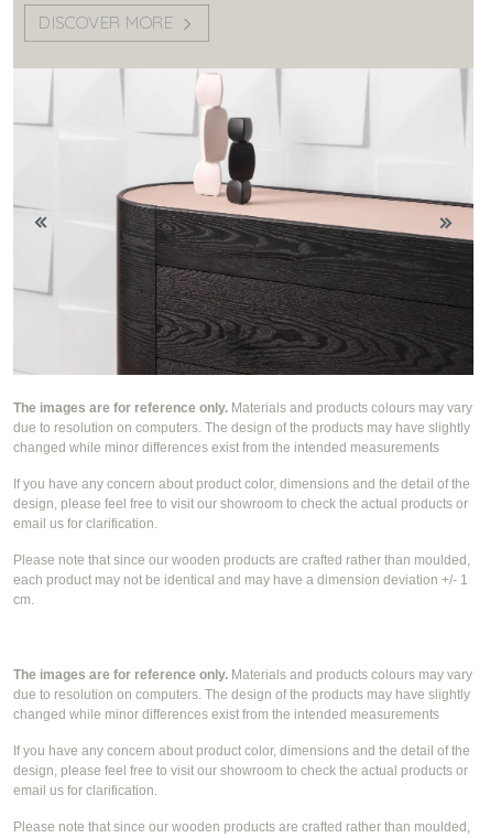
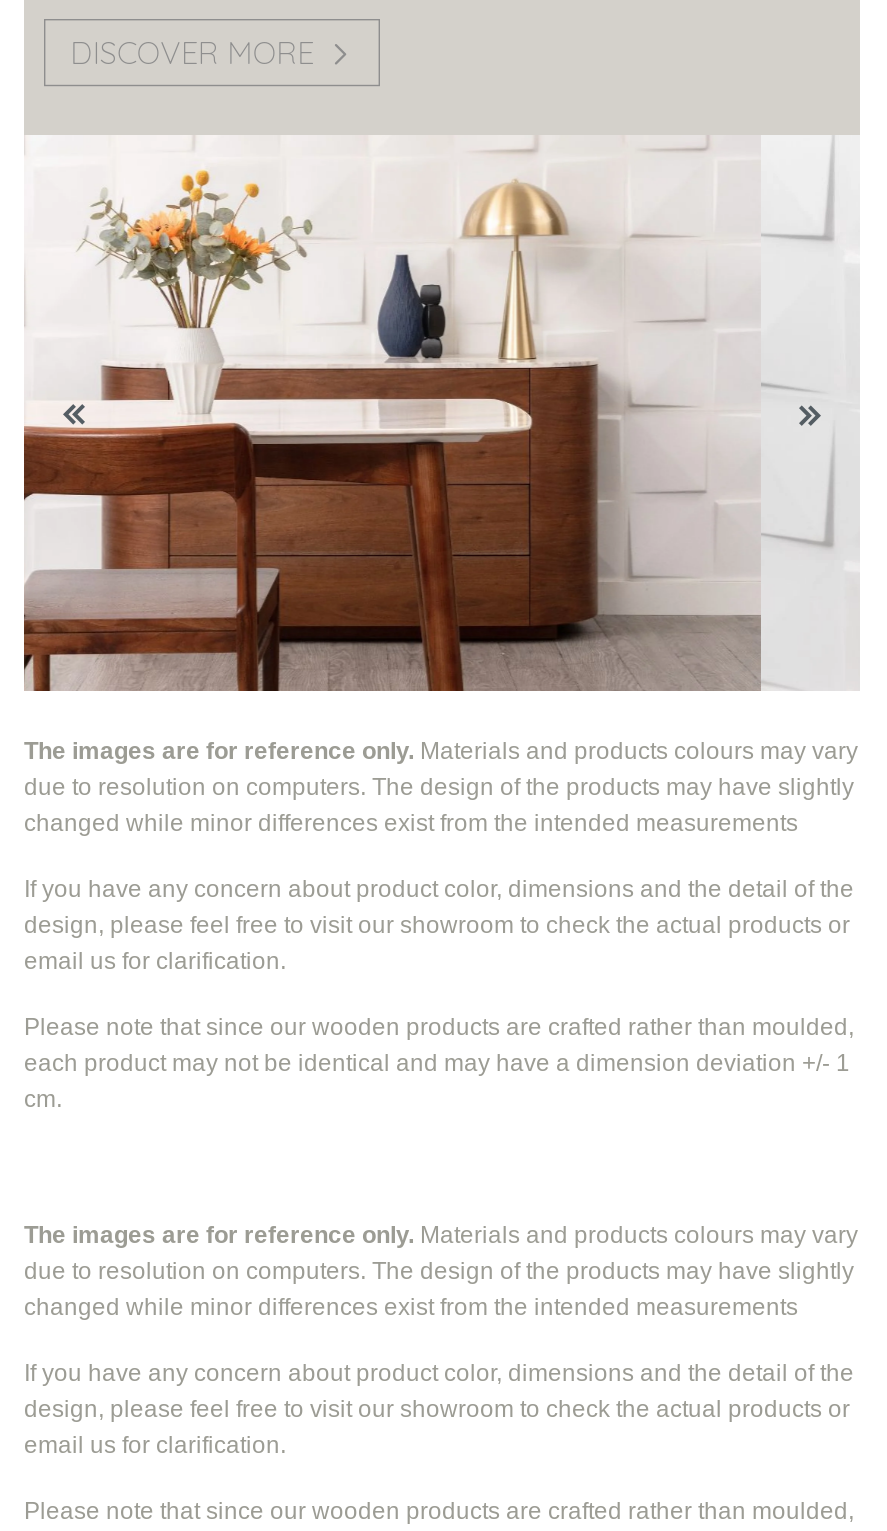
- [image]
+ [image]
